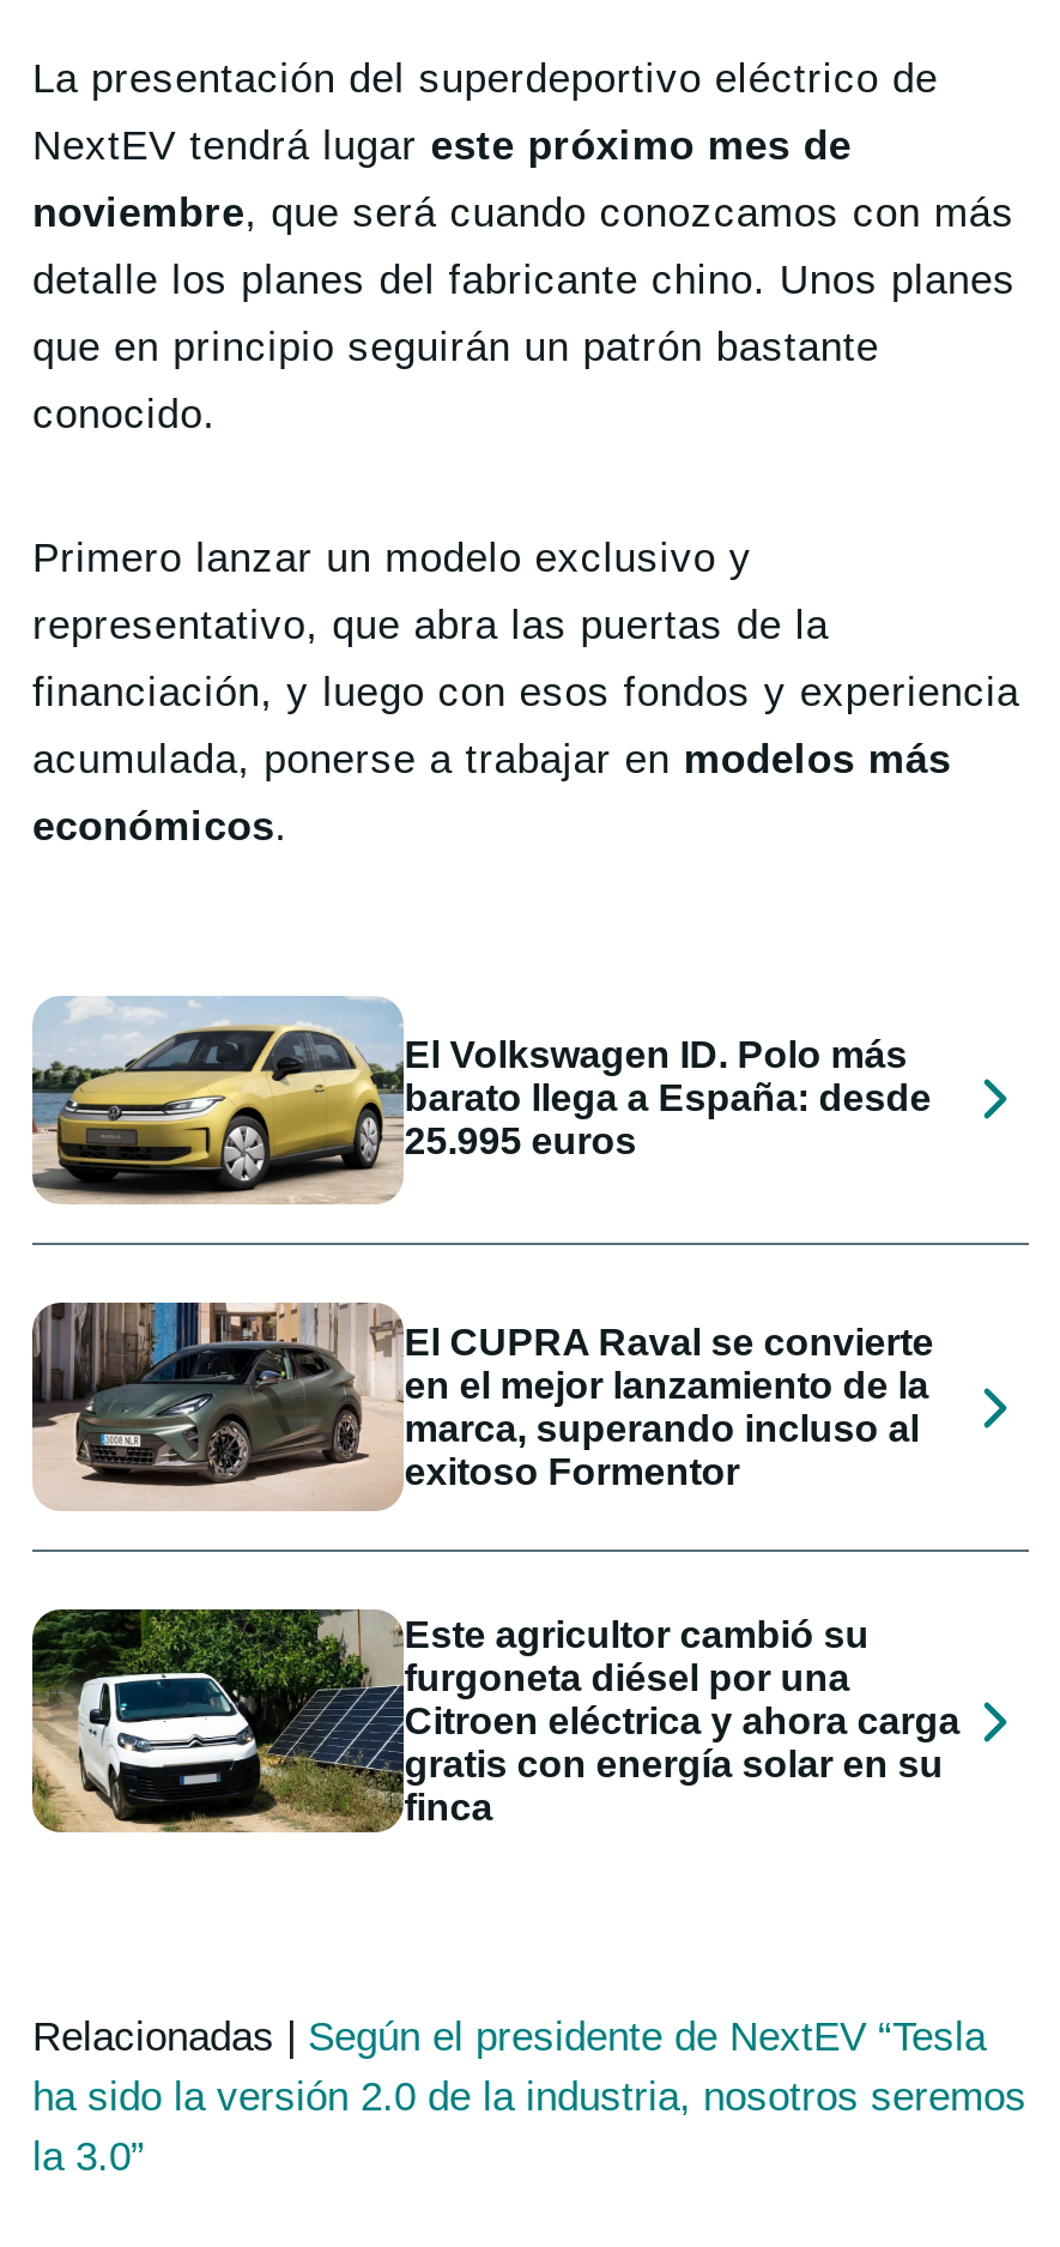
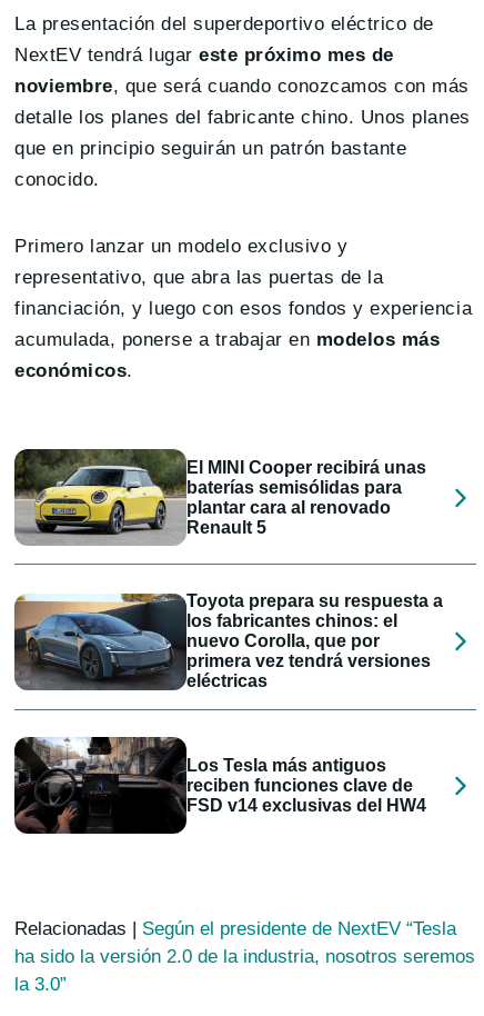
- [image]
- El Volkswagen ID. Polo más
- barato llega a España: desde
- 25.995 euros
+ [image]
+ El MINI Cooper recibirá unas
+ baterías semisólidas para
+ plantar cara al renovado
+ Renault 5

- [image]
- El CUPRA Raval se convierte
- en el mejor lanzamiento de la
- marca, superando incluso al
- exitoso Formentor
+ [image]
+ Toyota prepara su respuesta a
+ los fabricantes chinos: el
+ nuevo Corolla, que por
+ primera vez tendrá versiones
+ eléctricas

- [image]
- Este agricultor cambió su
- furgoneta diésel por una
- Citroen eléctrica y ahora carga
- gratis con energía solar en su
- finca
+ [image]
+ Los Tesla más antiguos
+ reciben funciones clave de
+ FSD v14 exclusivas del HW4
